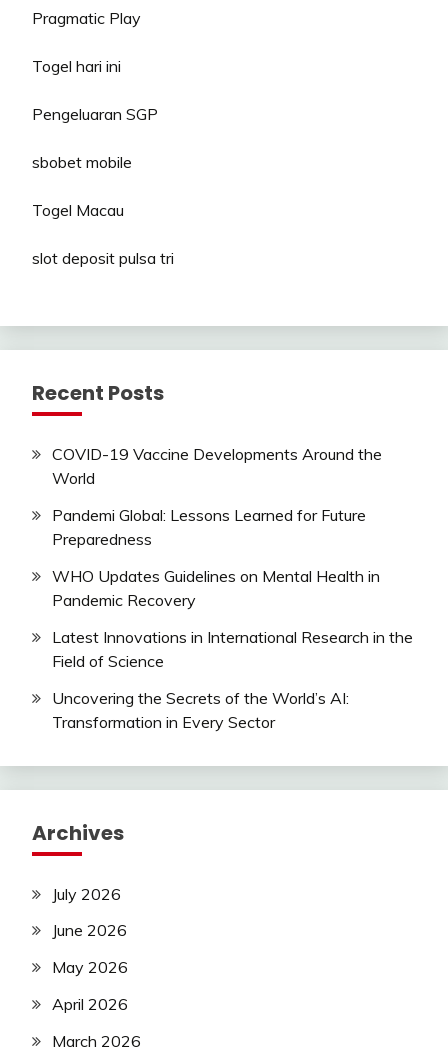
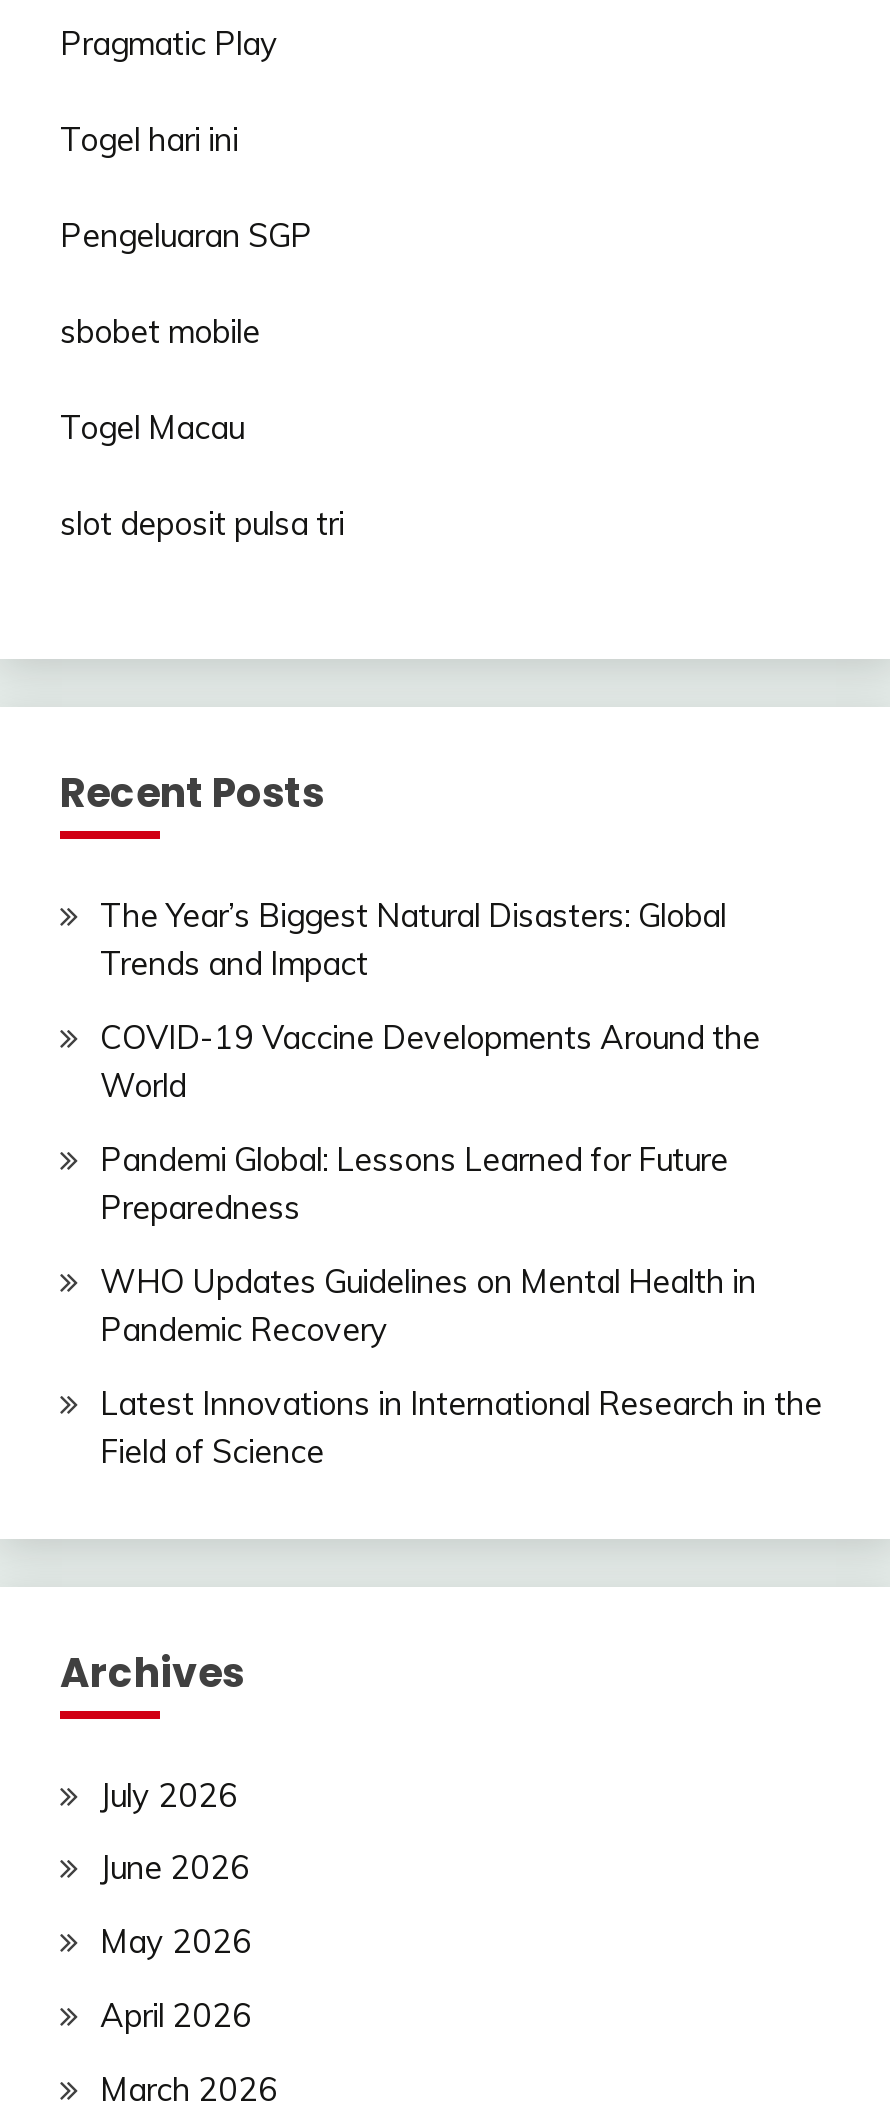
+ The Year’s Biggest Natural Disasters: Global
+ Trends and Impact

moved down: COVID-19 Vaccine Developments Around the | World | Pandemi Global: Lessons Learned for Future | Preparedness | WHO Updates Guidelines on Mental Health in | Pandemic Recovery | Latest Innovations in International Research in the | Field of Science

- Uncovering the Secrets of the World’s AI:
- Transformation in Every Sector
